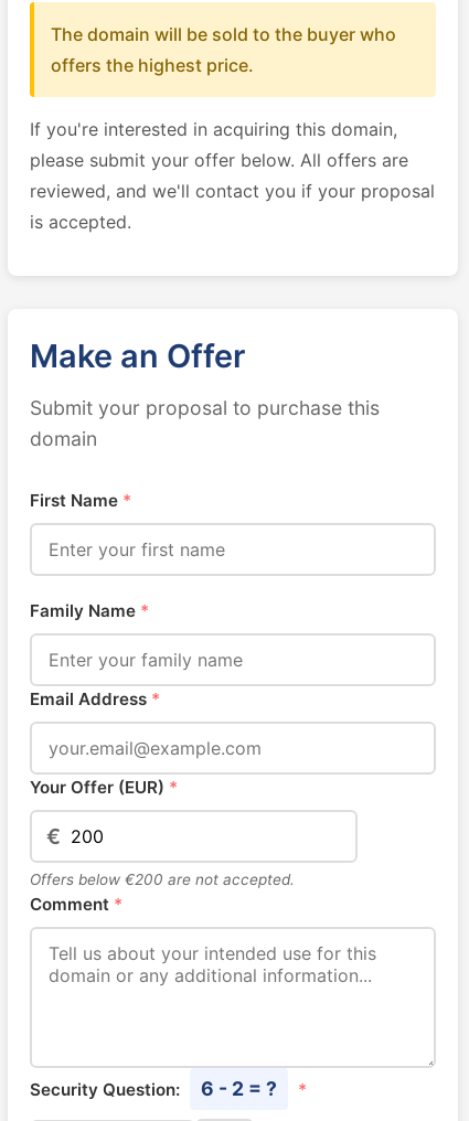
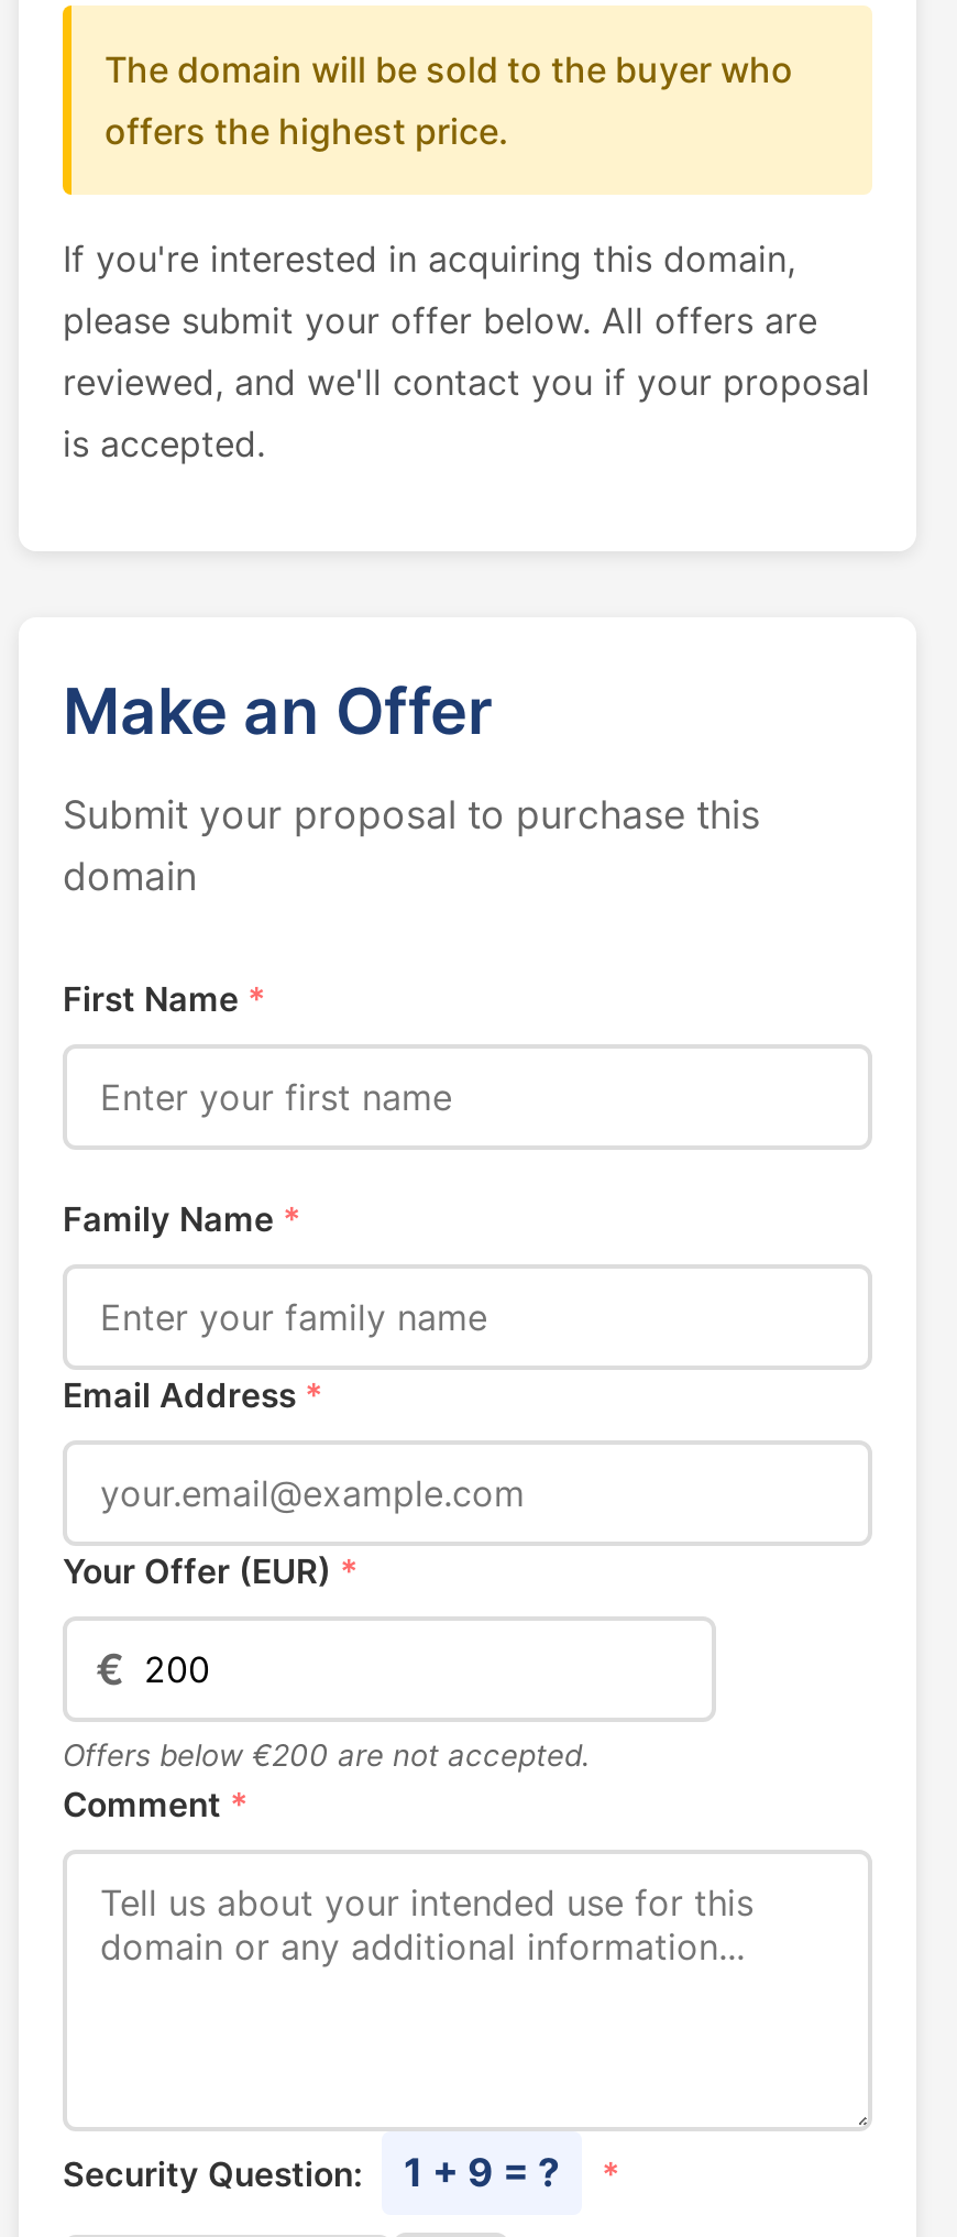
- 6 - 2 = ?
+ 1 + 9 = ?
